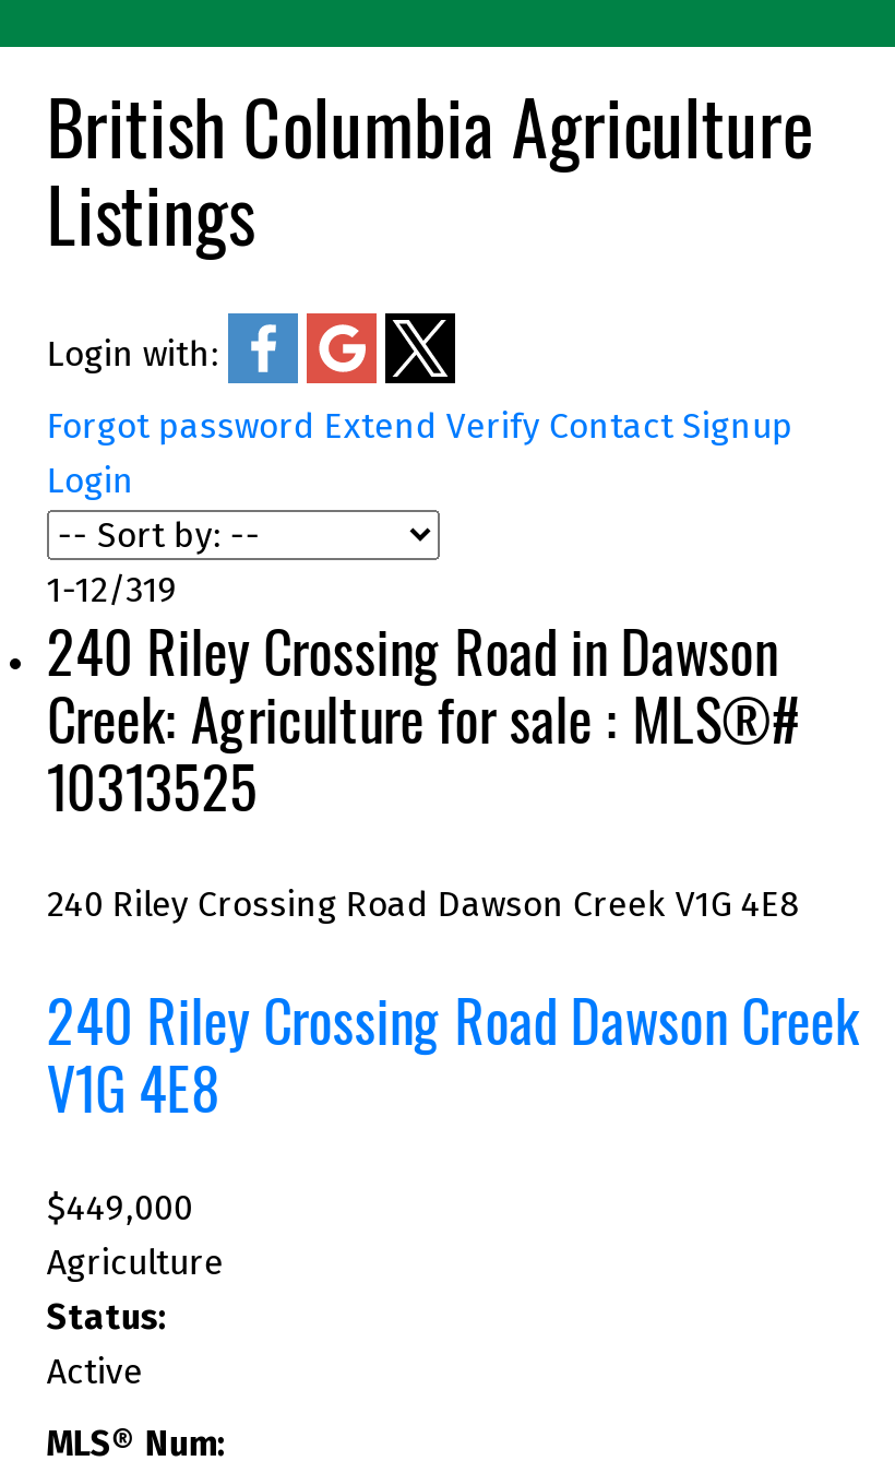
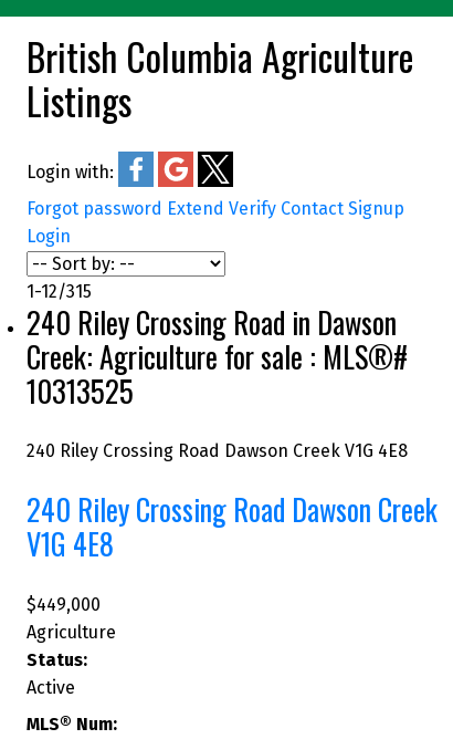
- 1-12/319
+ 1-12/315
